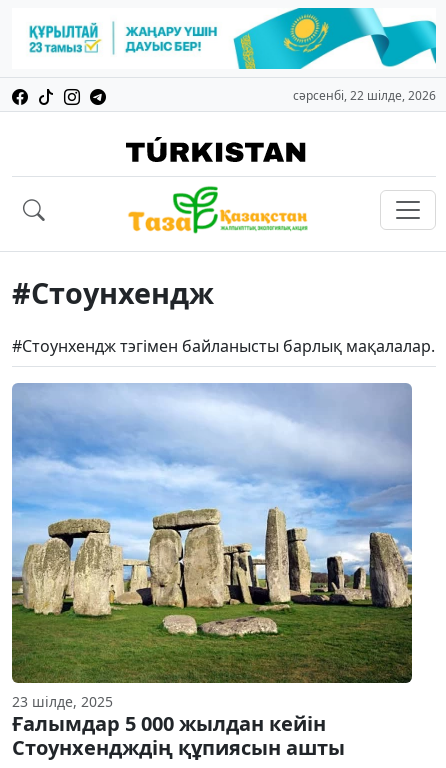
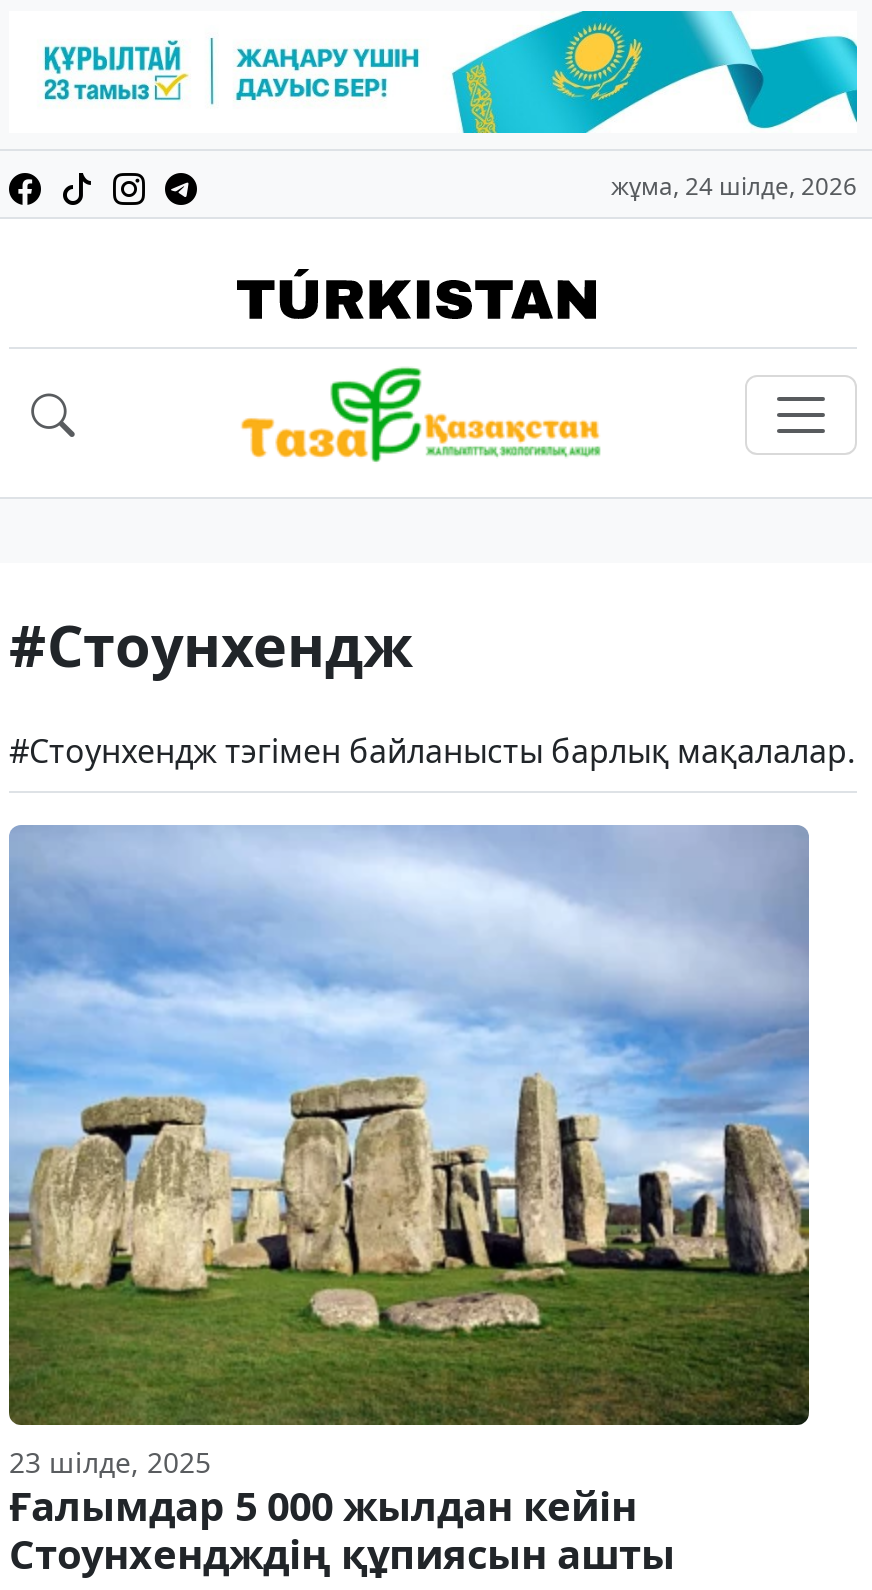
- сәрсенбі, 22 шілде, 2026
+ жұма, 24 шілде, 2026
